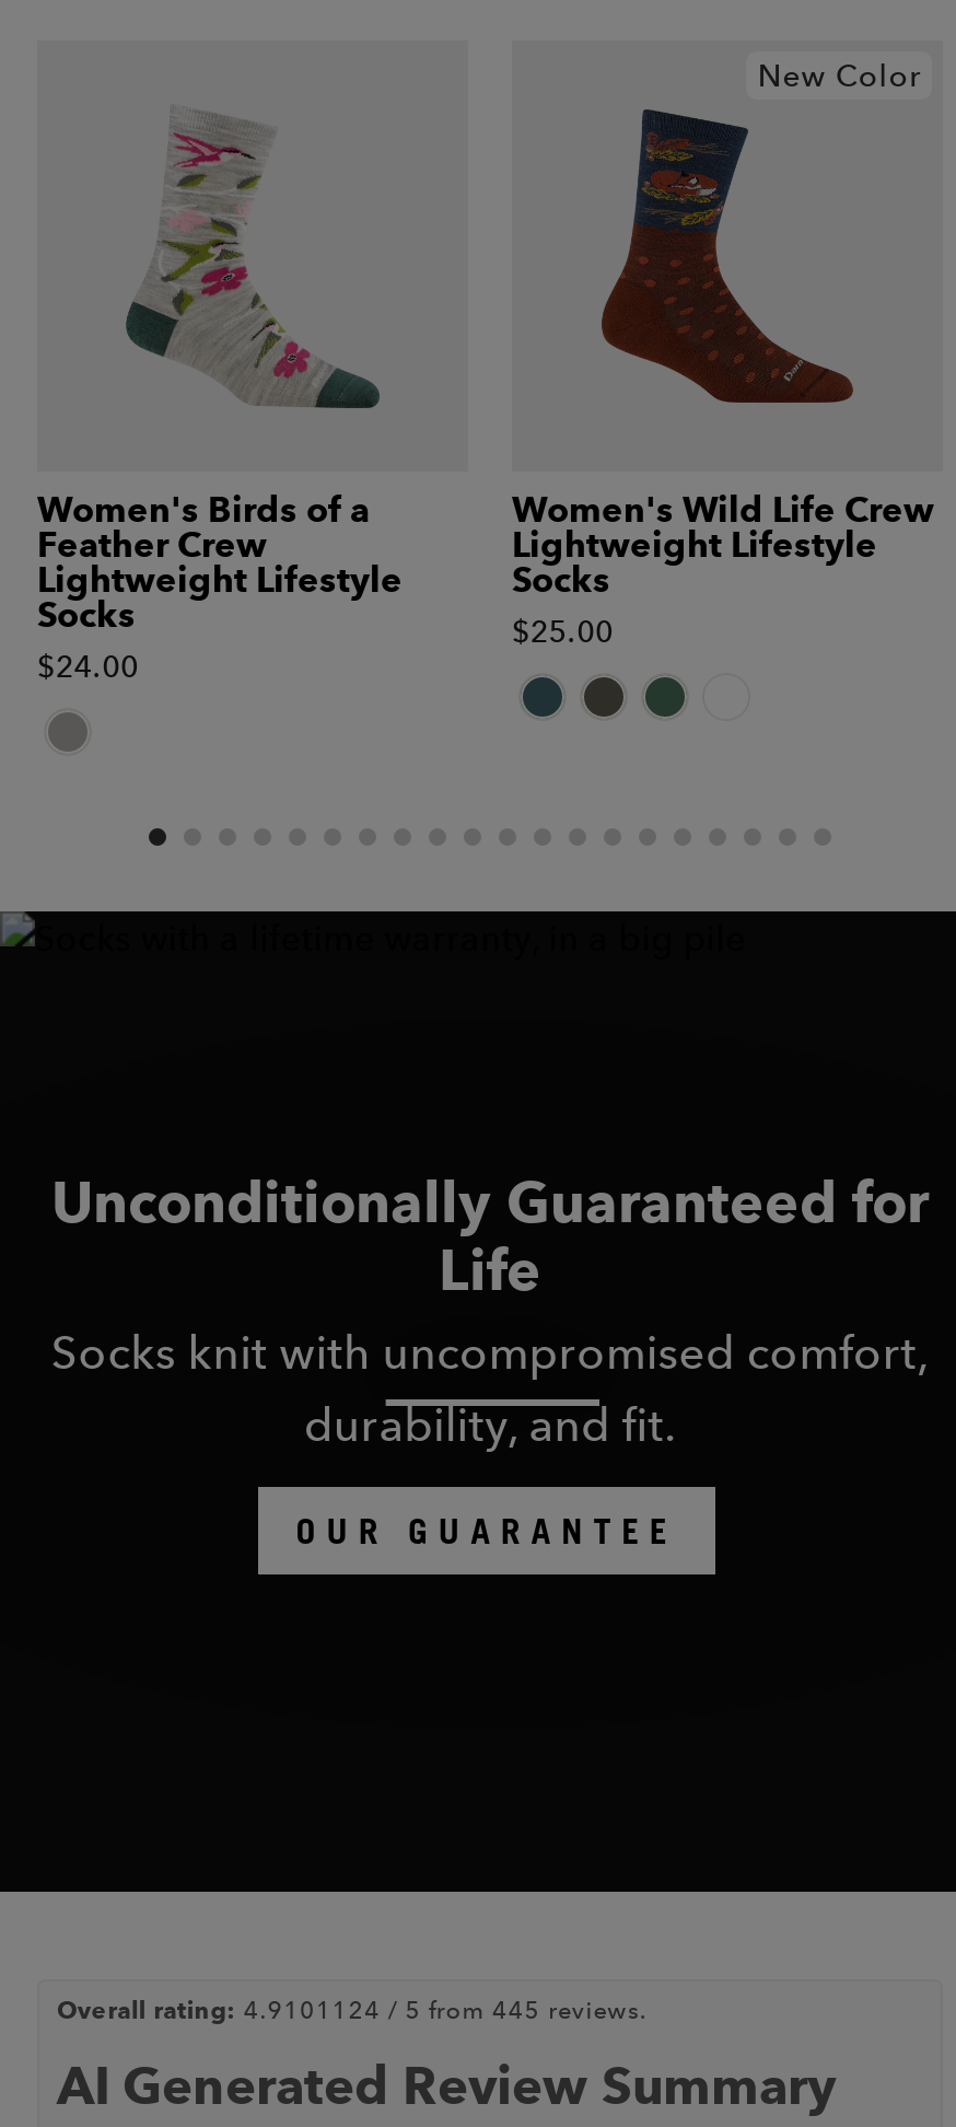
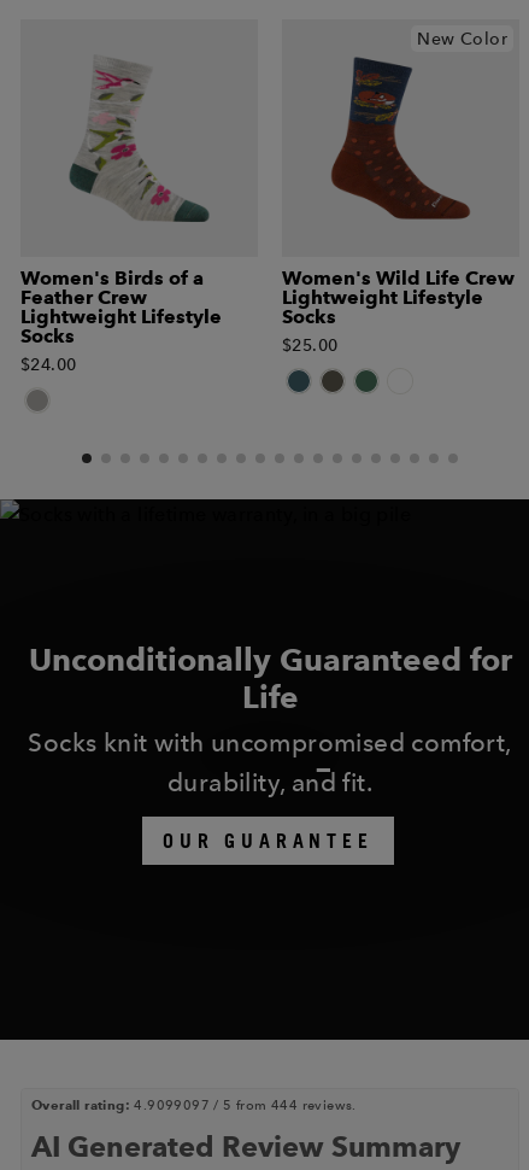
- Overall rating: 4.9101124 / 5 from 445 reviews.
+ Overall rating: 4.9099097 / 5 from 444 reviews.
